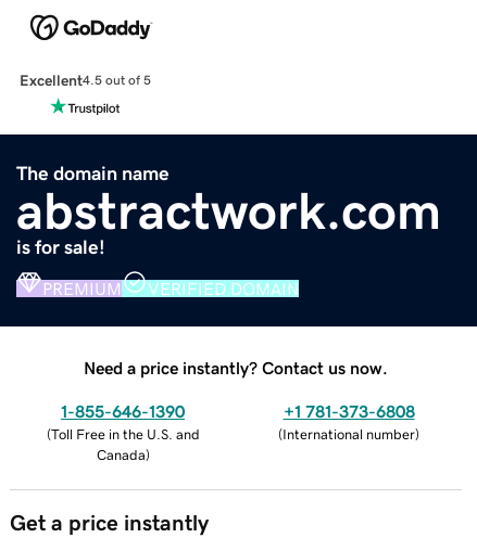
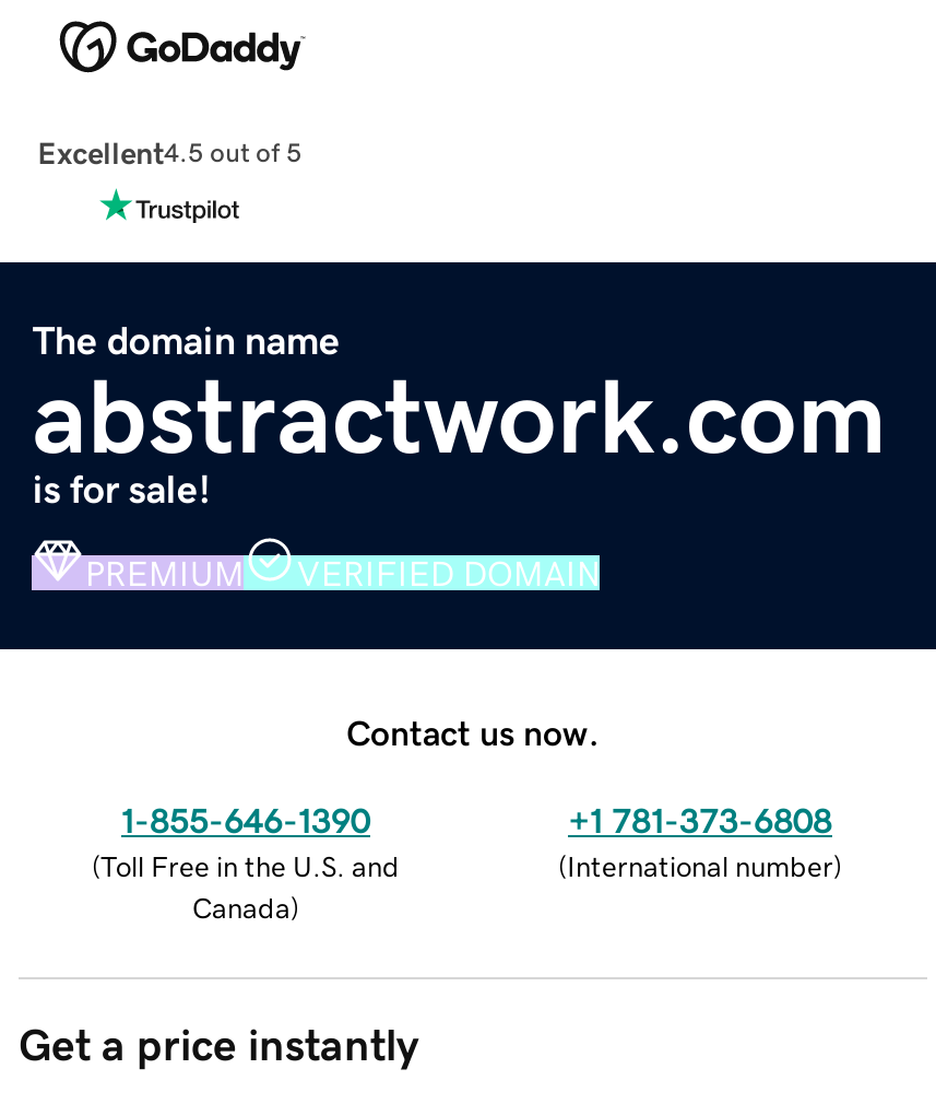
- Need a price instantly? Contact us now.
+ Contact us now.
